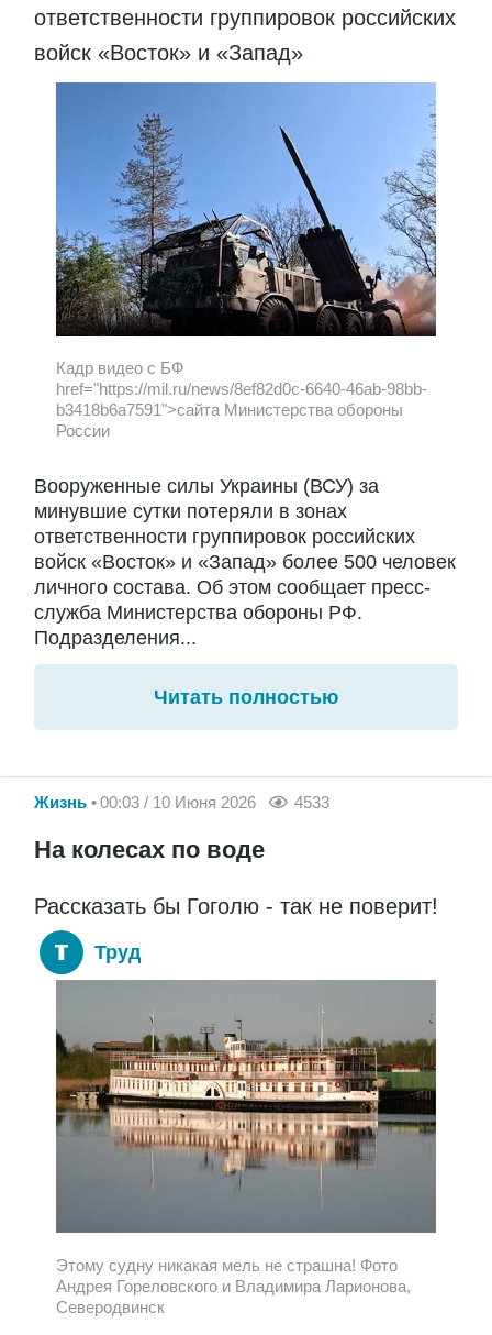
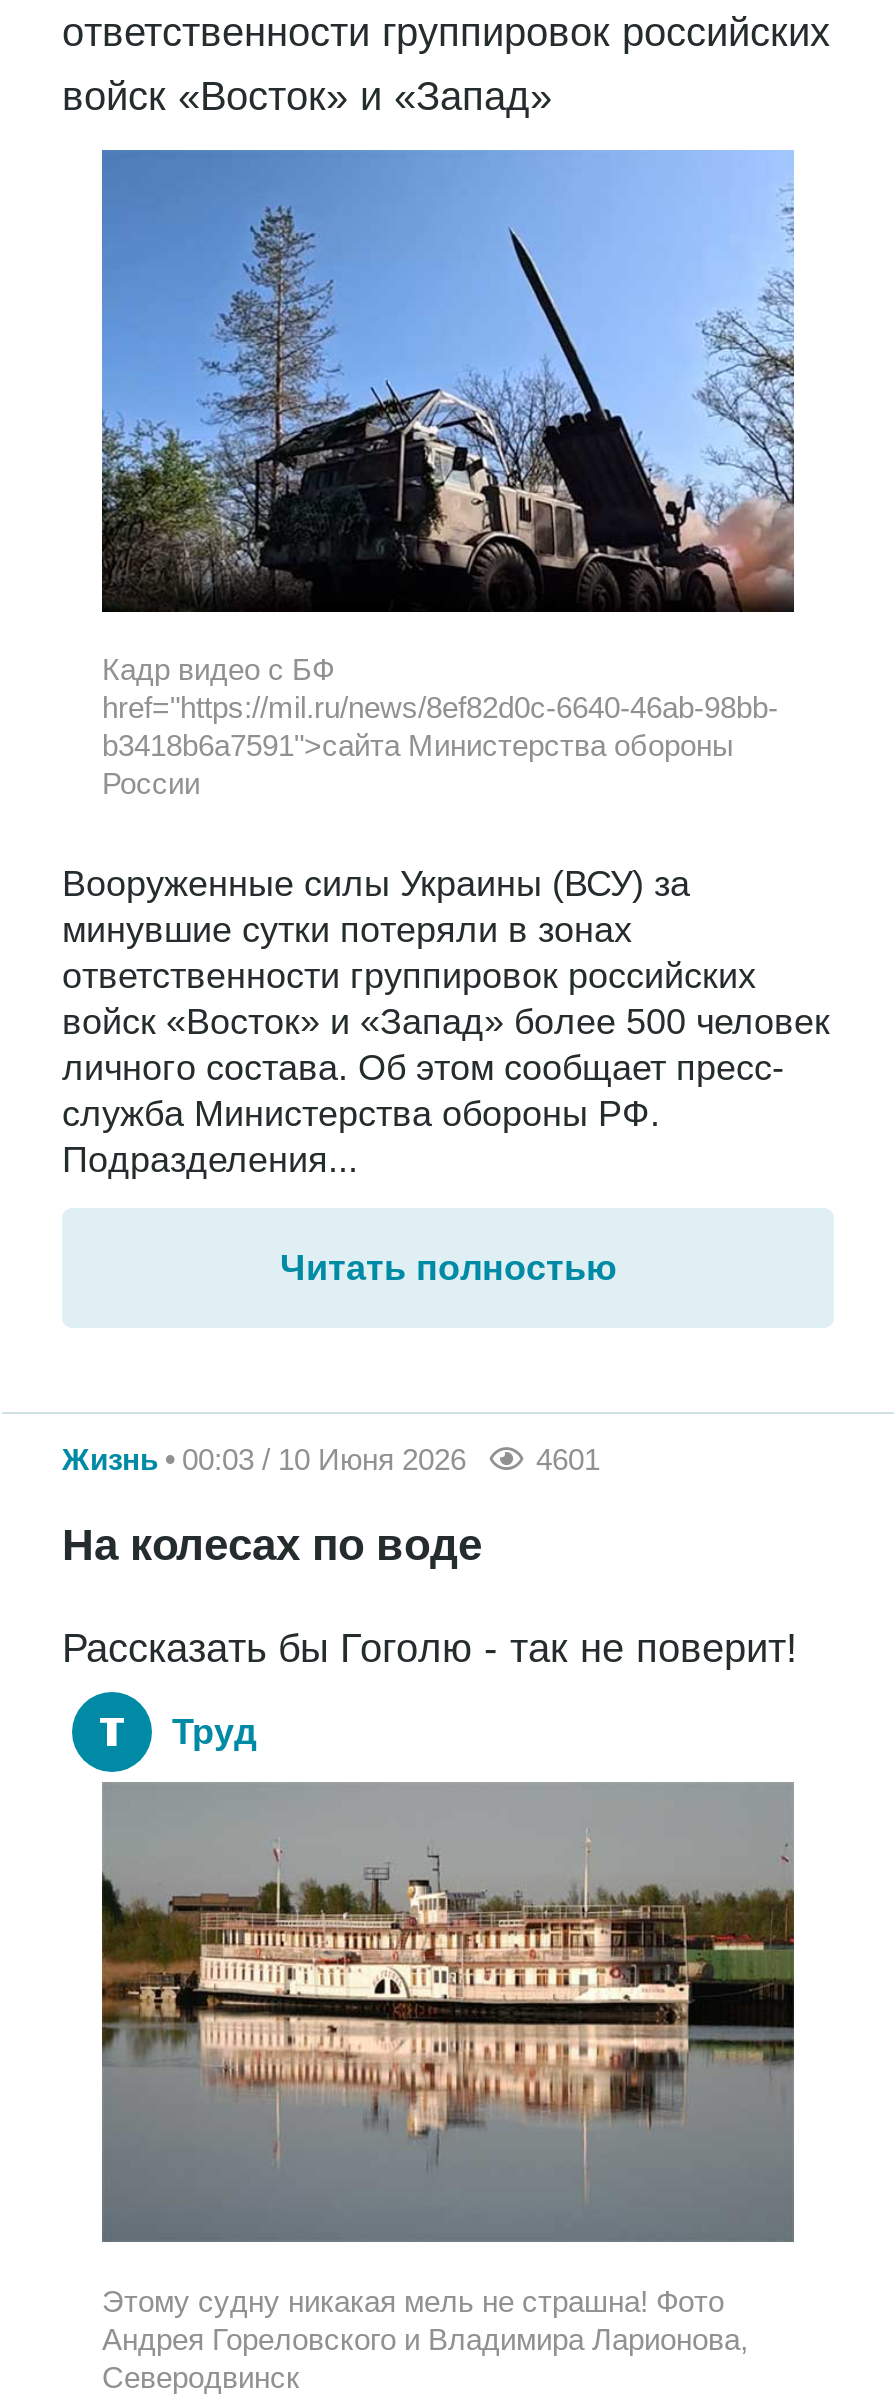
- 4533
+ 4601
